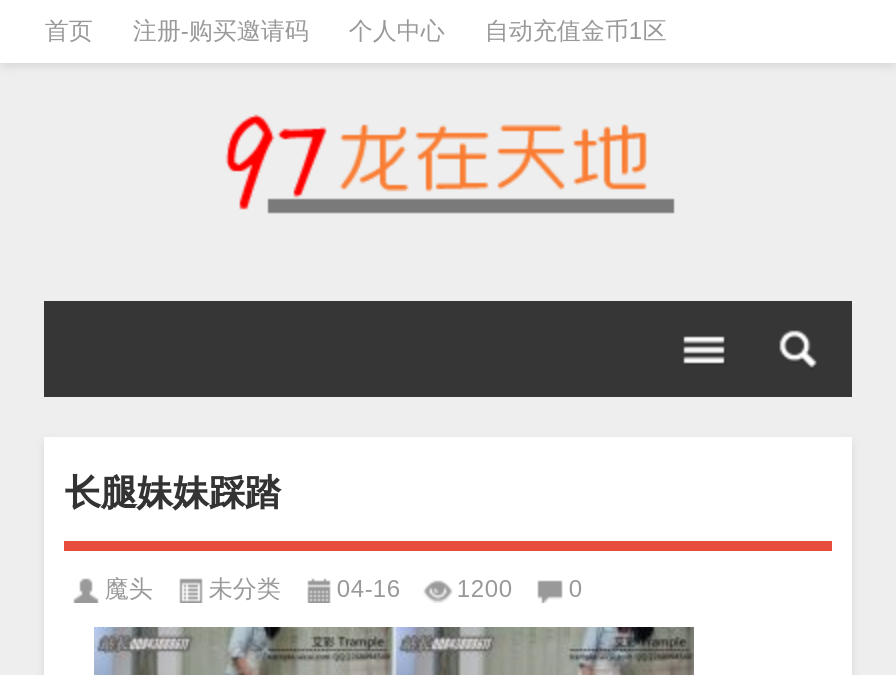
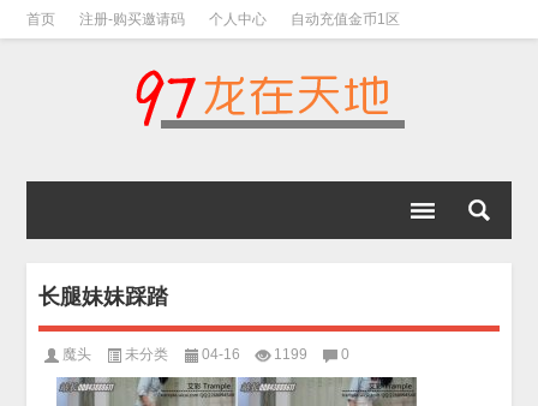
- 魔头 未分类 04-16 1200 0
+ 魔头 未分类 04-16 1199 0
